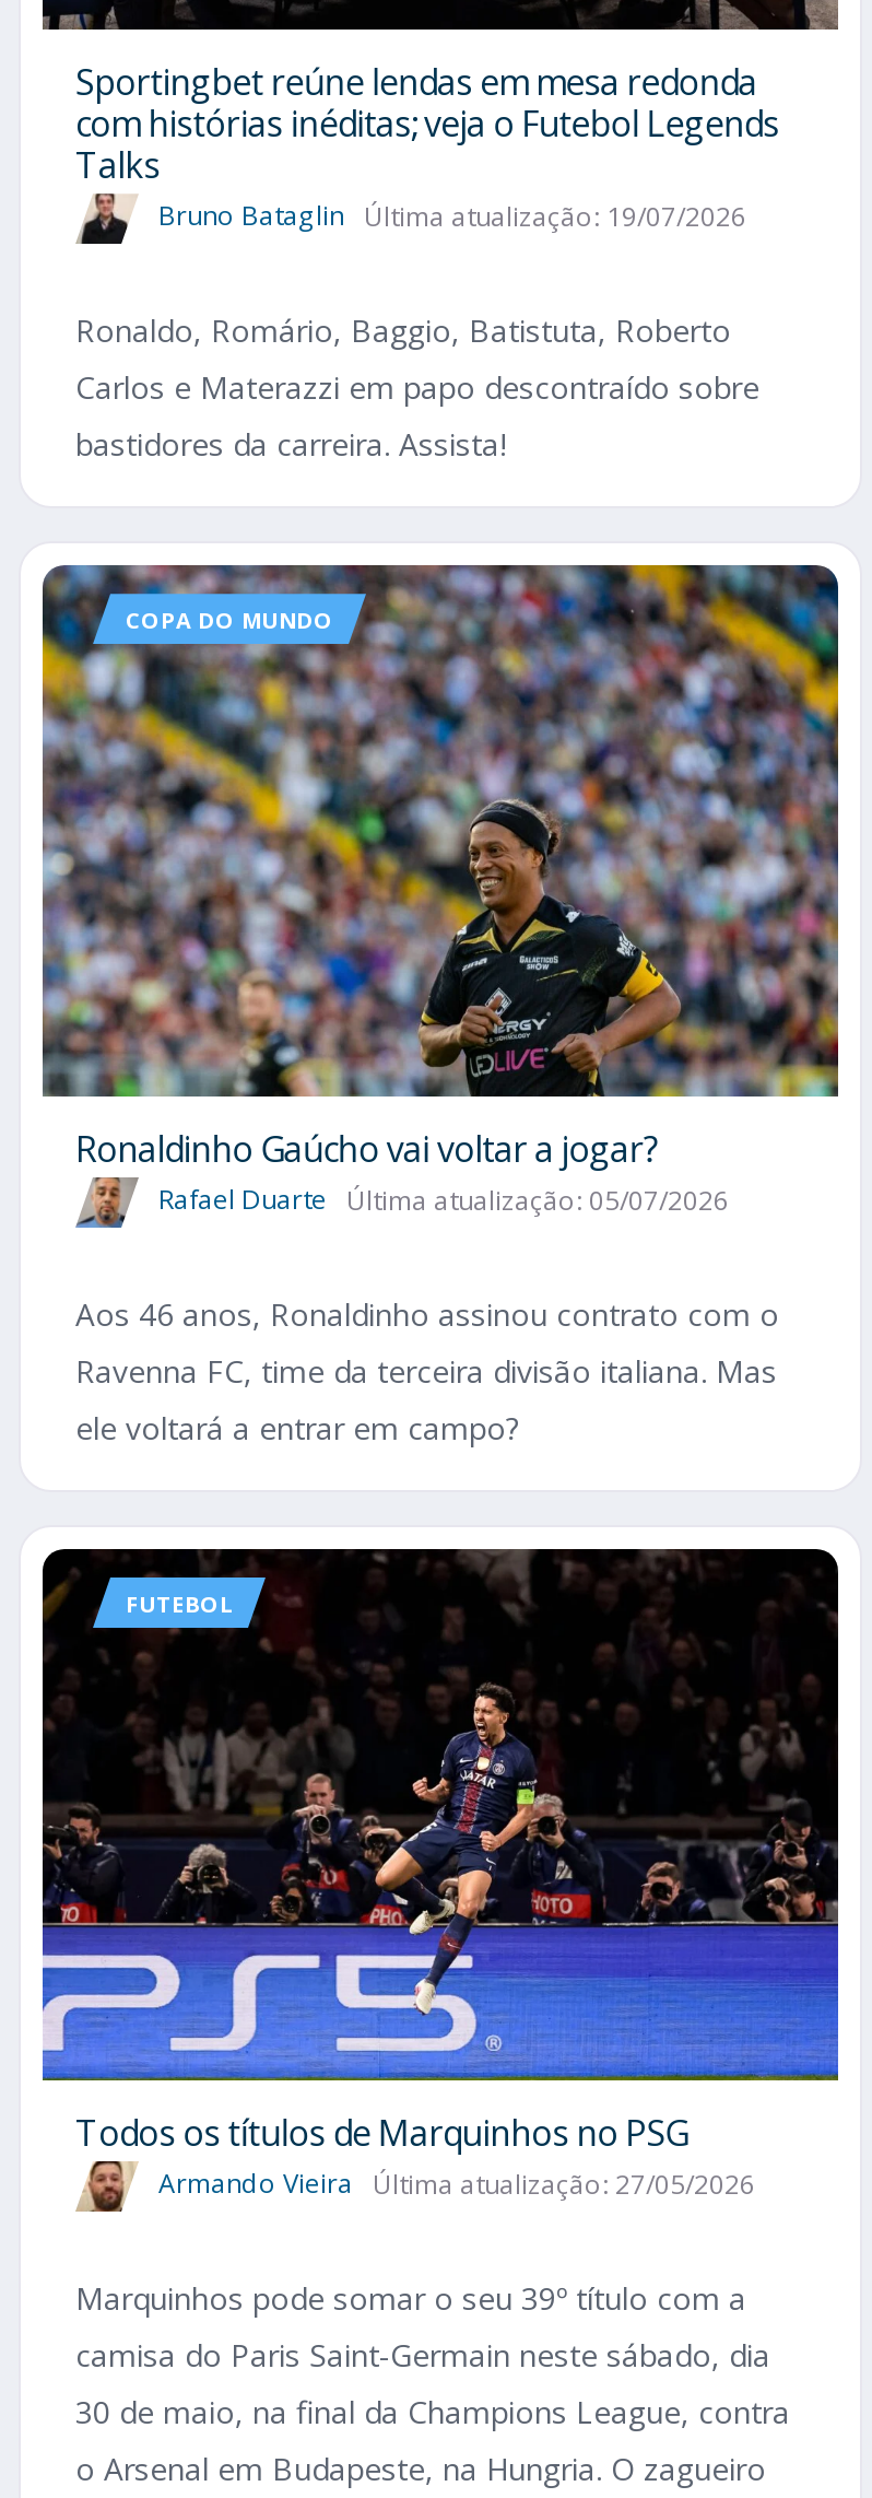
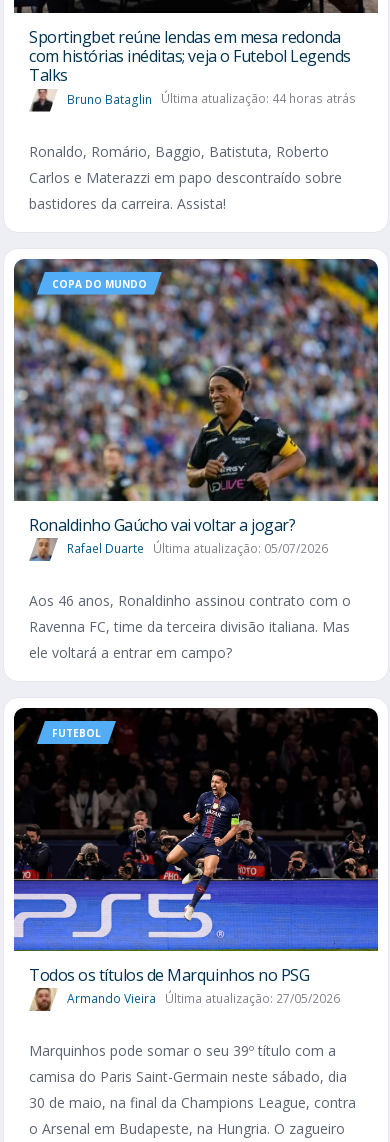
- Bruno Bataglin Última atualização: 19/07/2026
+ Bruno Bataglin Última atualização: 44 horas atrás
